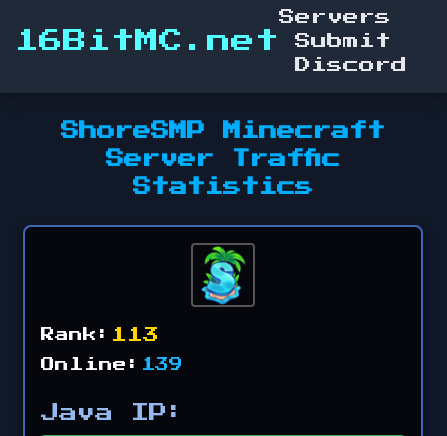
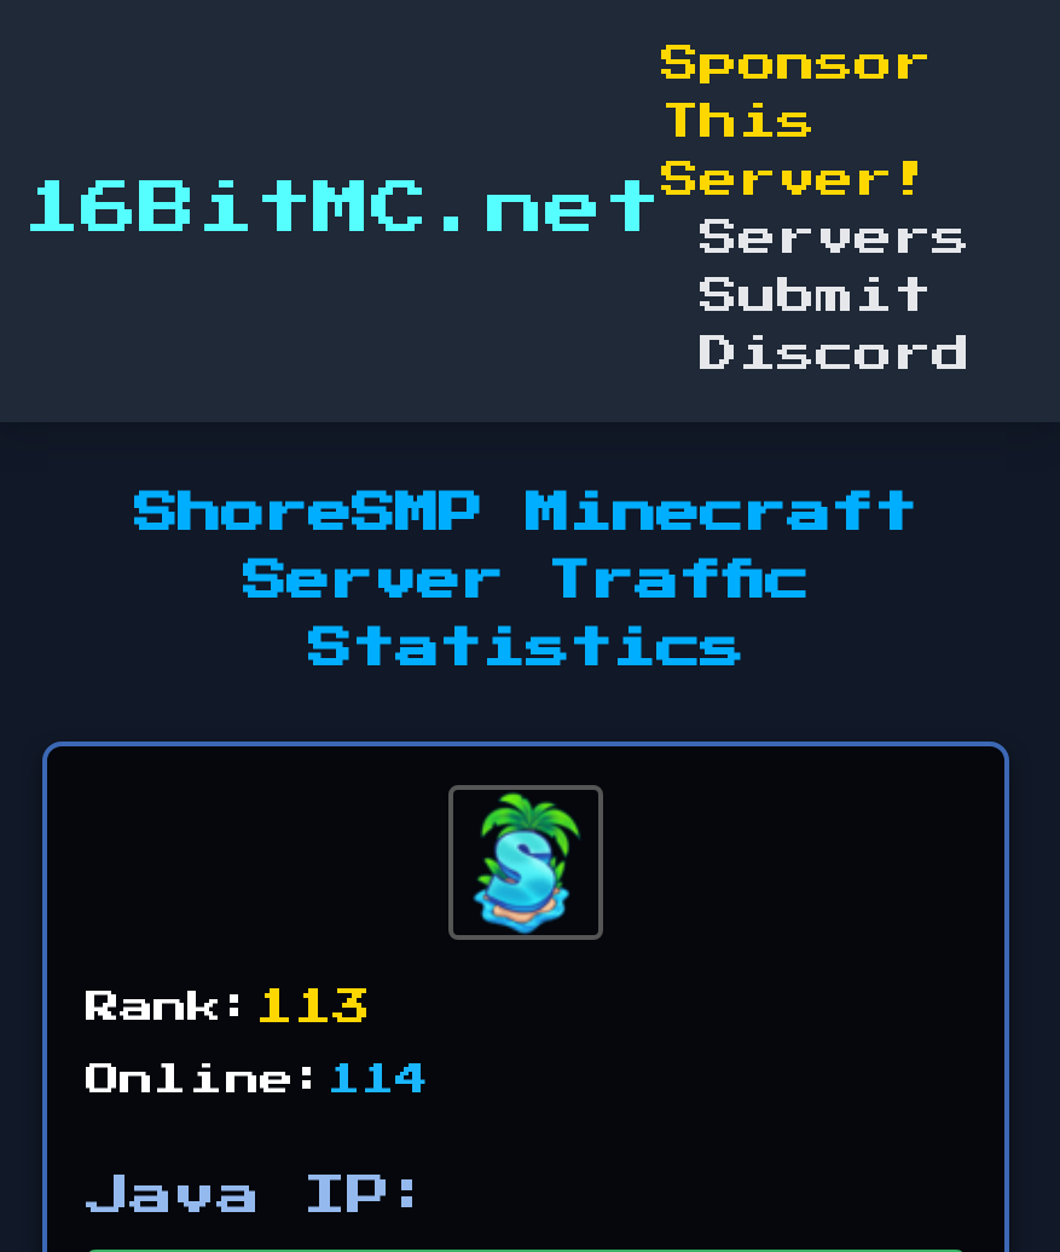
+ Sponsor
+ This
+ Server!

- Online: 139
+ Online: 114
